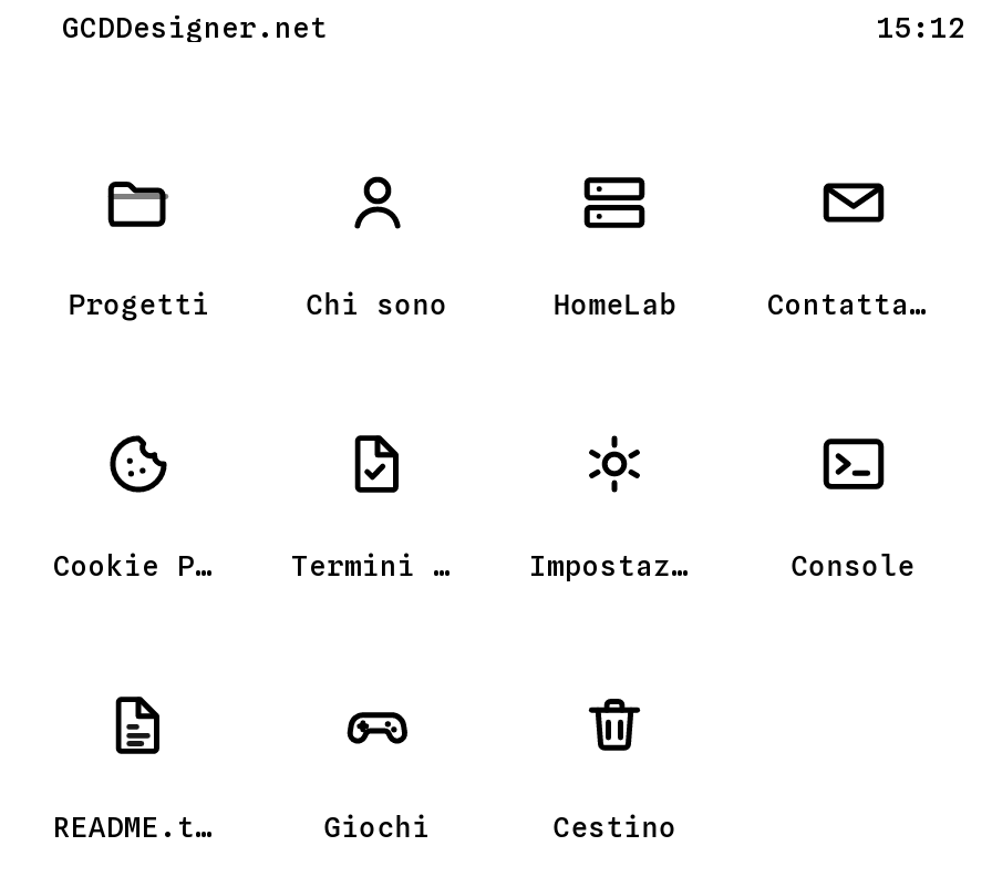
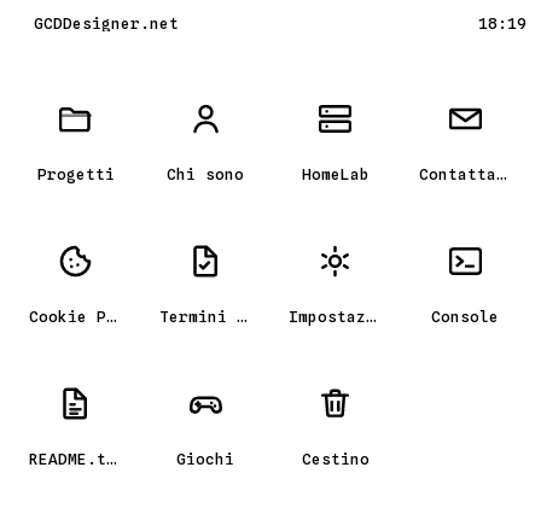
- 15:12
+ 18:19
